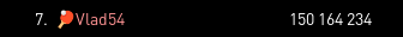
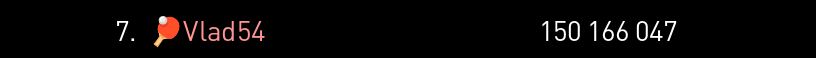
- 150 164 234
+ 150 166 047
